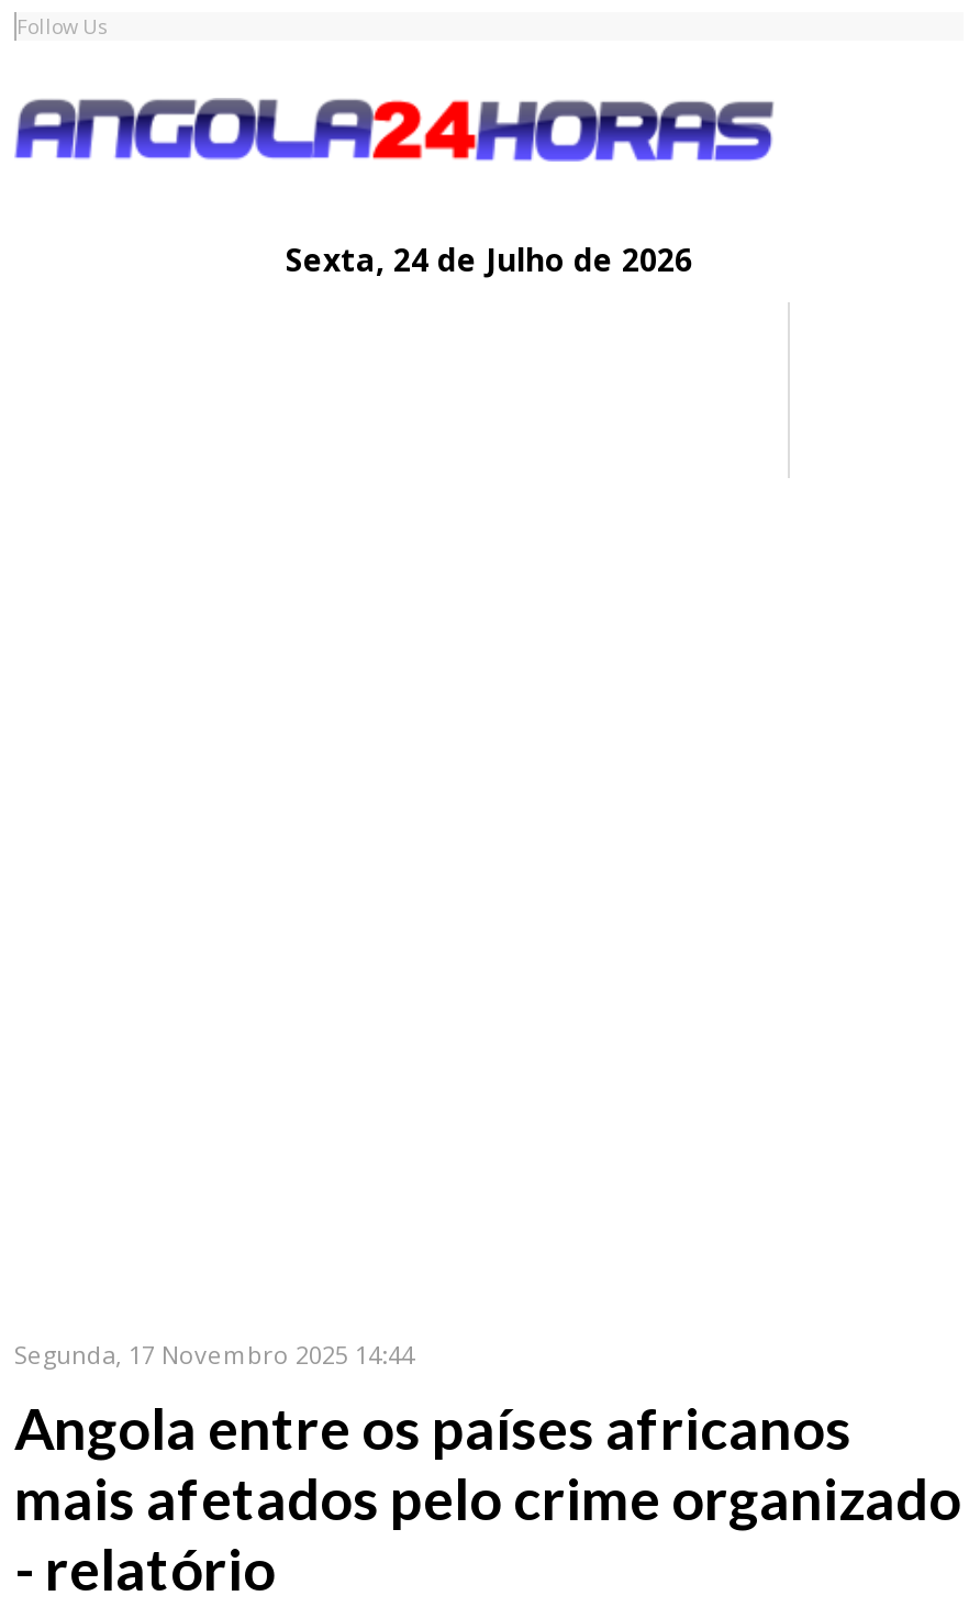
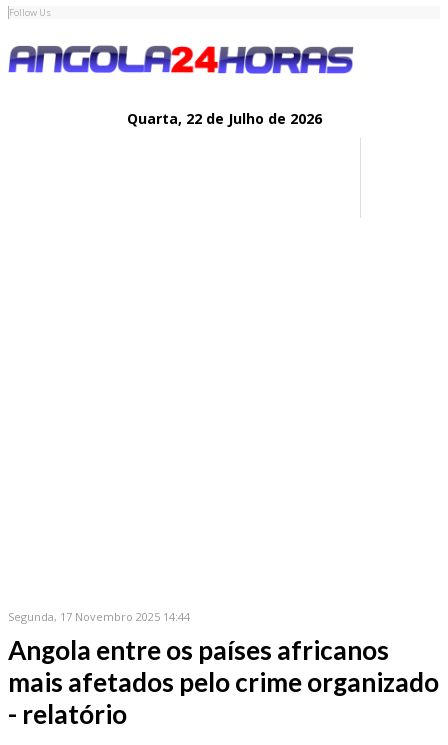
- Sexta, 24 de Julho de 2026
+ Quarta, 22 de Julho de 2026
